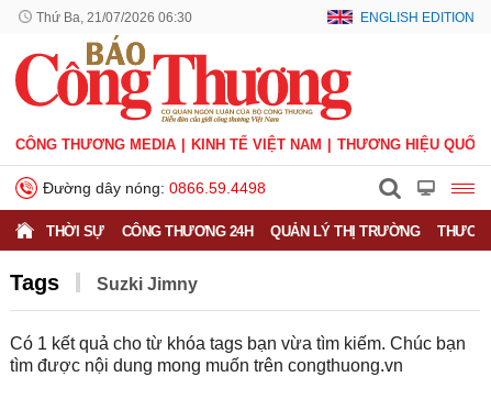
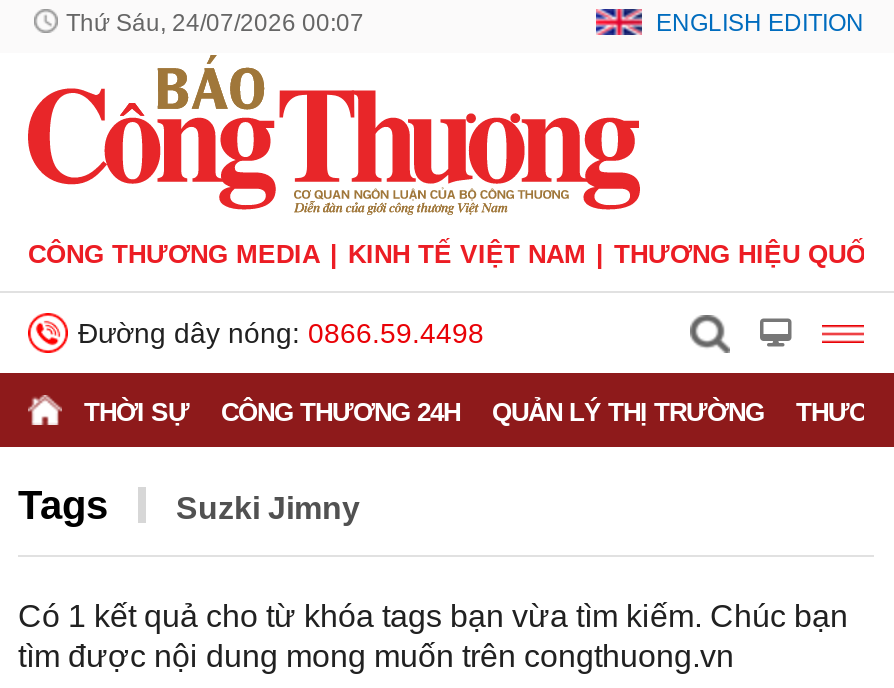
- Thứ Ba, 21/07/2026 06:30
+ Thứ Sáu, 24/07/2026 00:07
